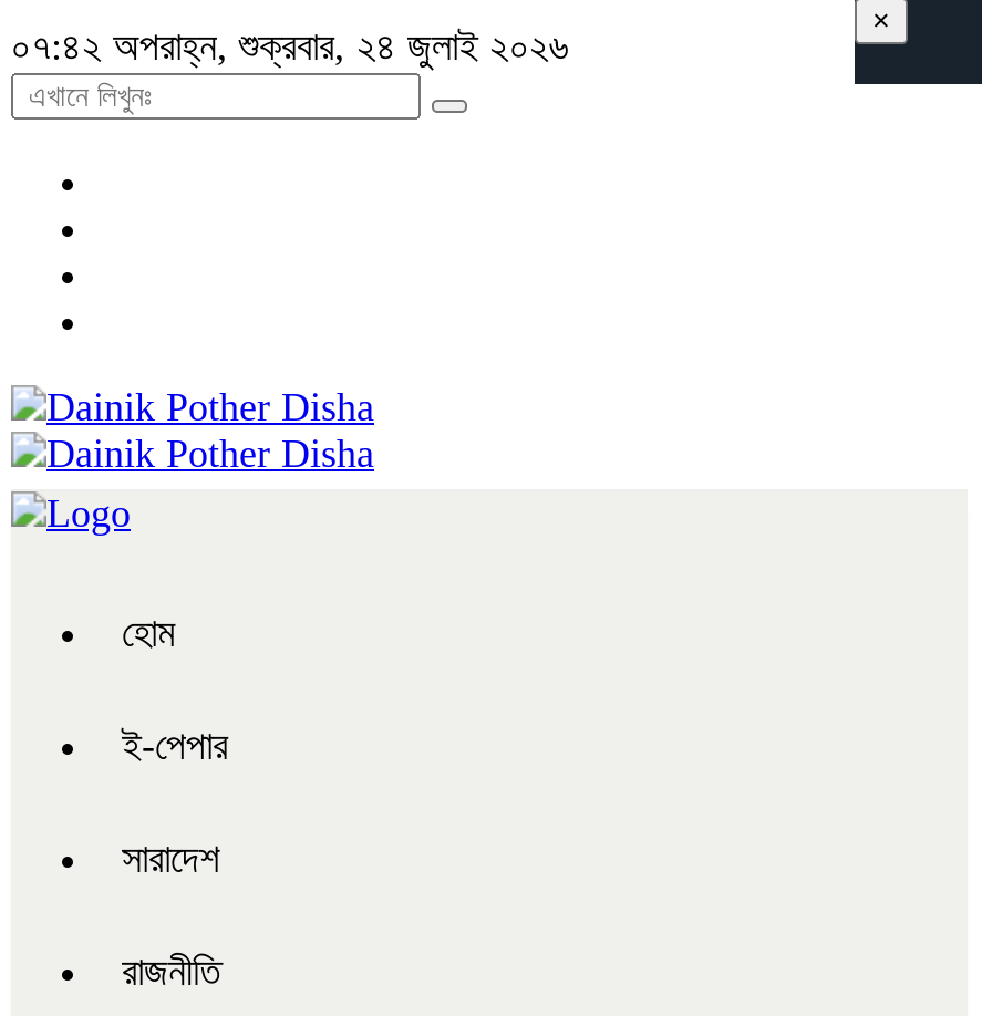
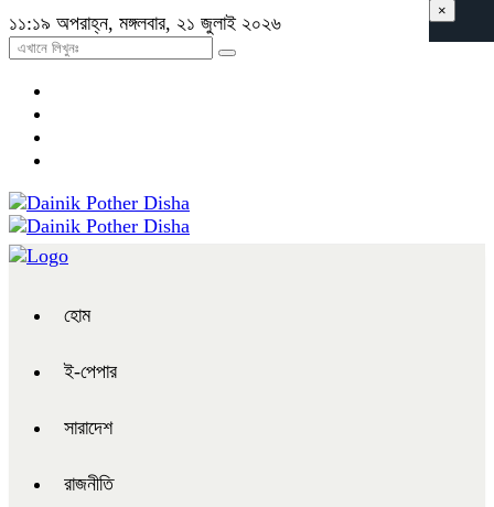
- ০৭:৪২ অপরাহ্ন, শুক্রবার, ২৪ জুলাই ২০২৬
+ ১১:১৯ অপরাহ্ন, মঙ্গলবার, ২১ জুলাই ২০২৬
